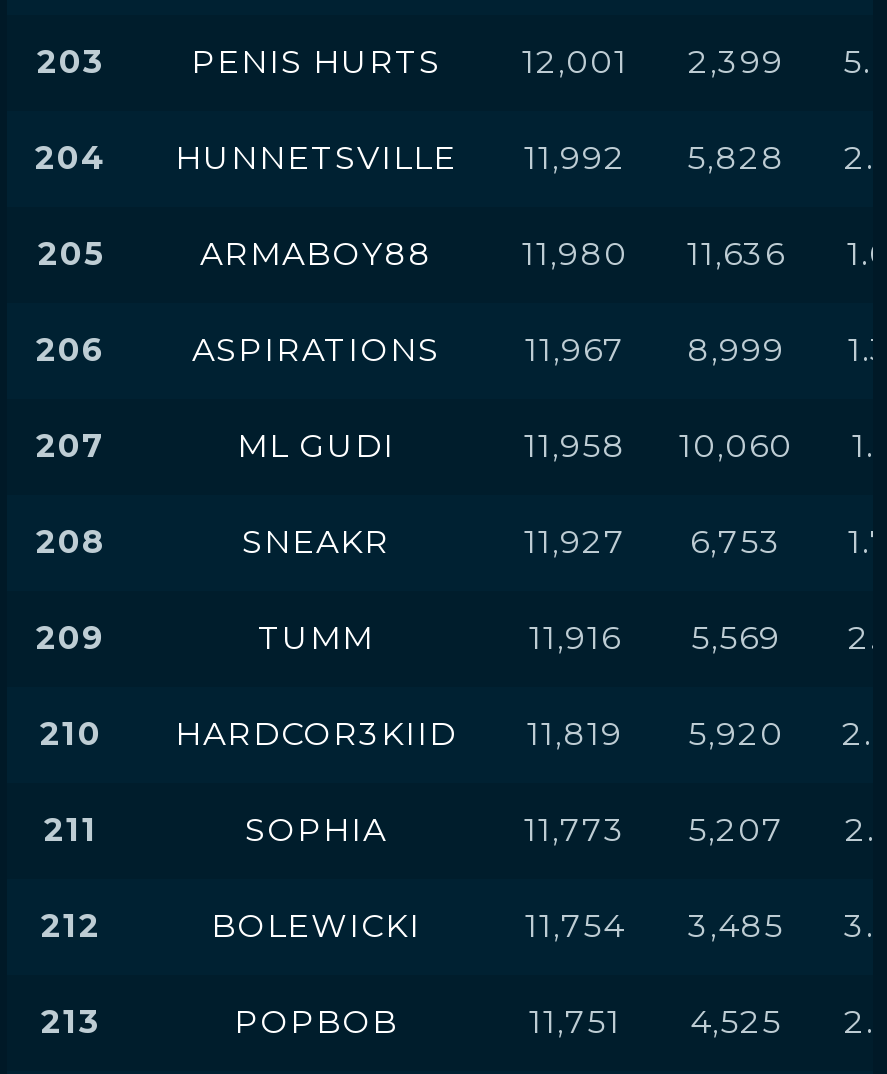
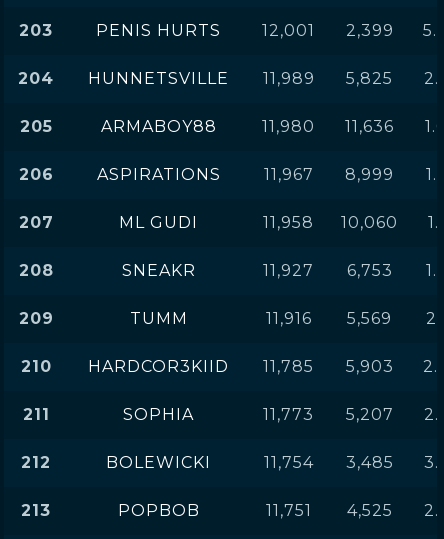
- 11,992
+ 11,989

- 5,828
+ 5,825

- 11,819
+ 11,785

- 5,920
+ 5,903
